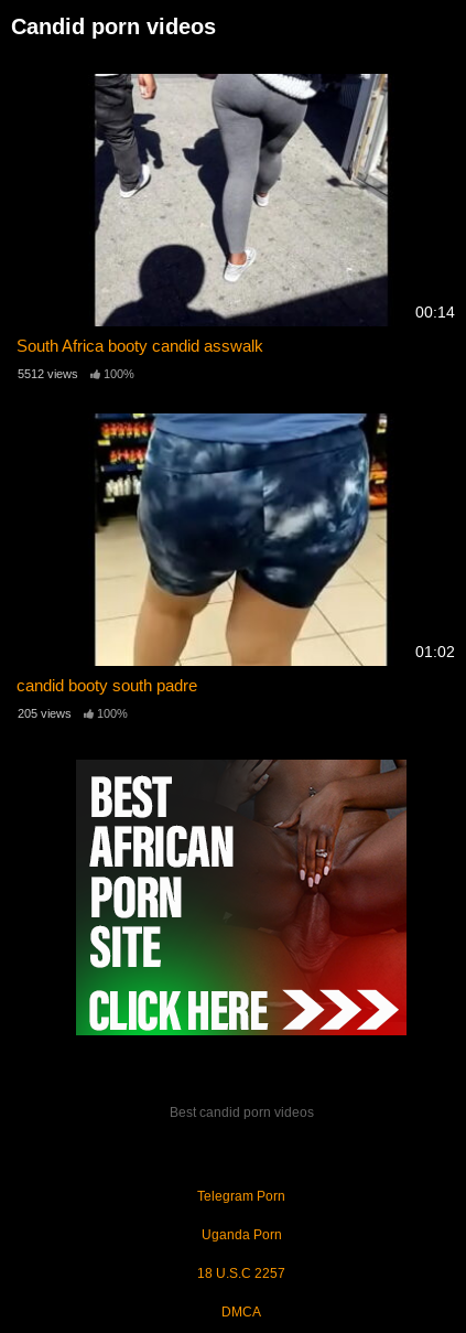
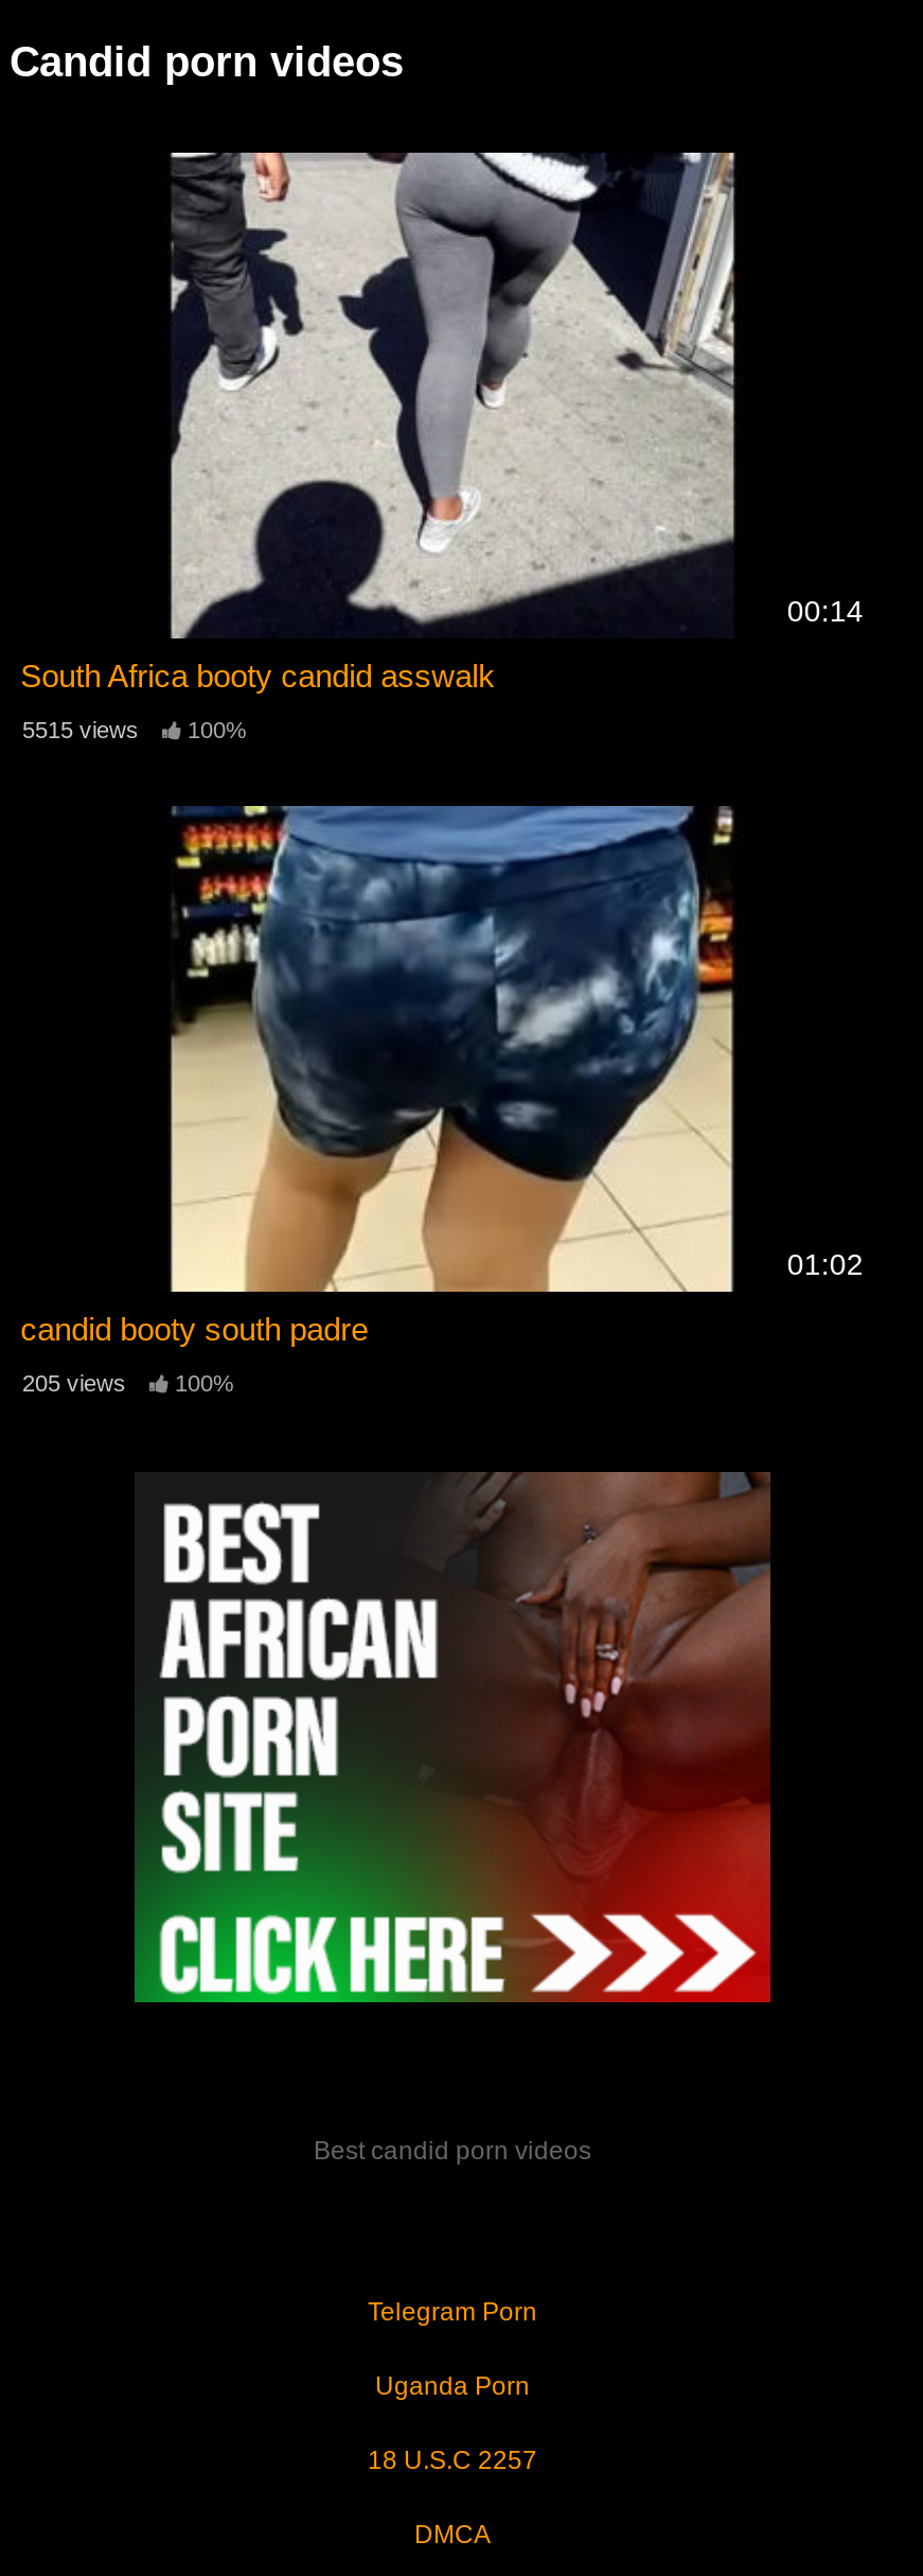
- 5512 views 100%
+ 5515 views 100%
